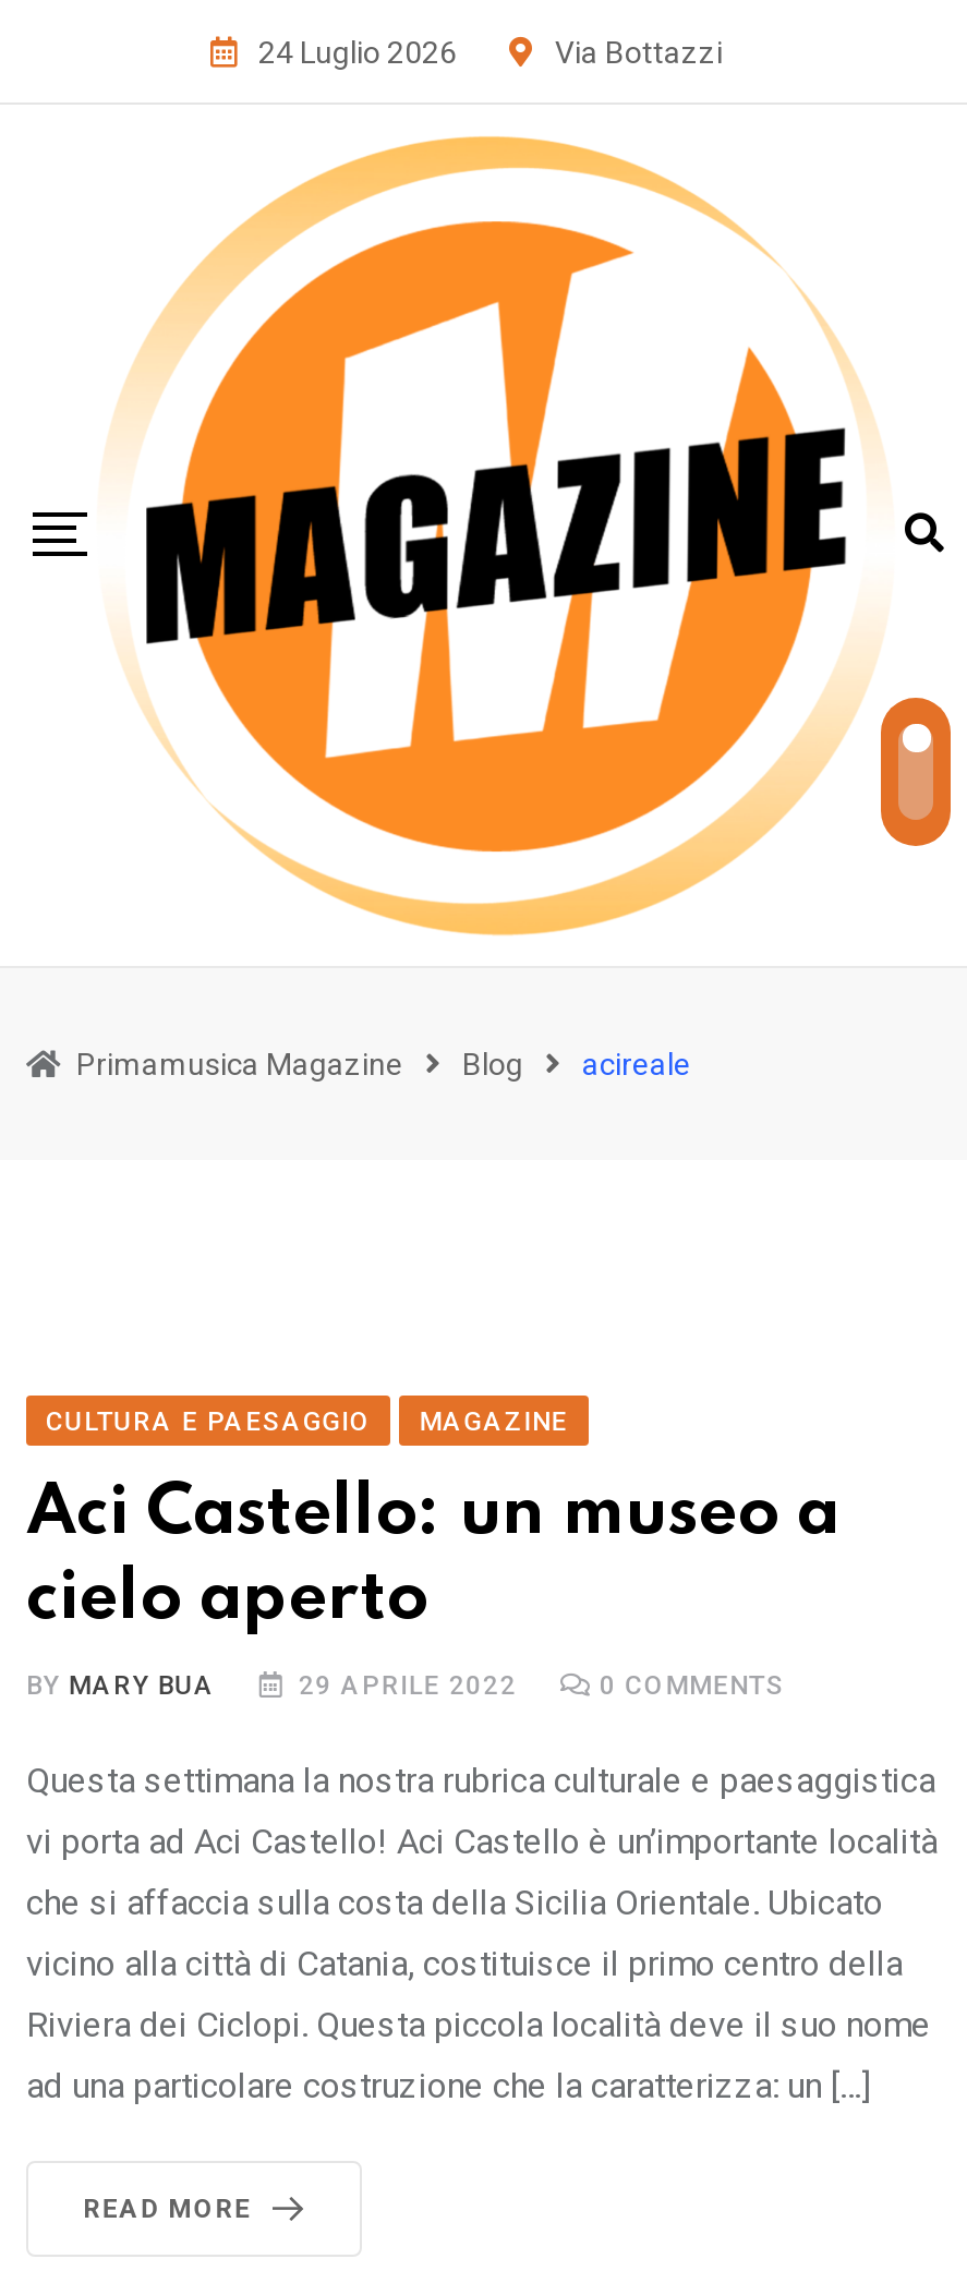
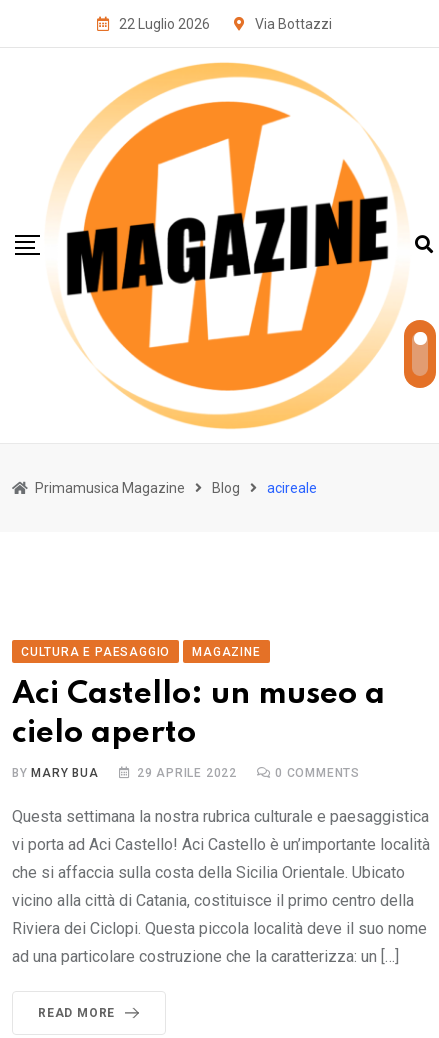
- 24 Luglio 2026
+ 22 Luglio 2026
